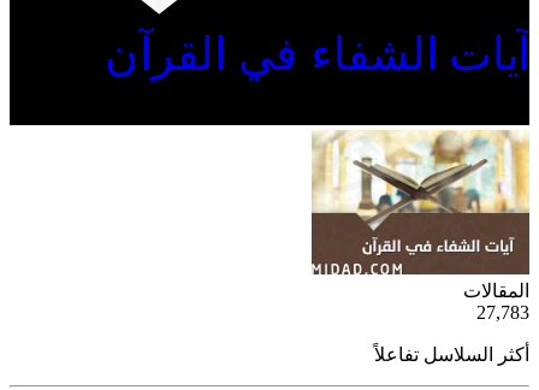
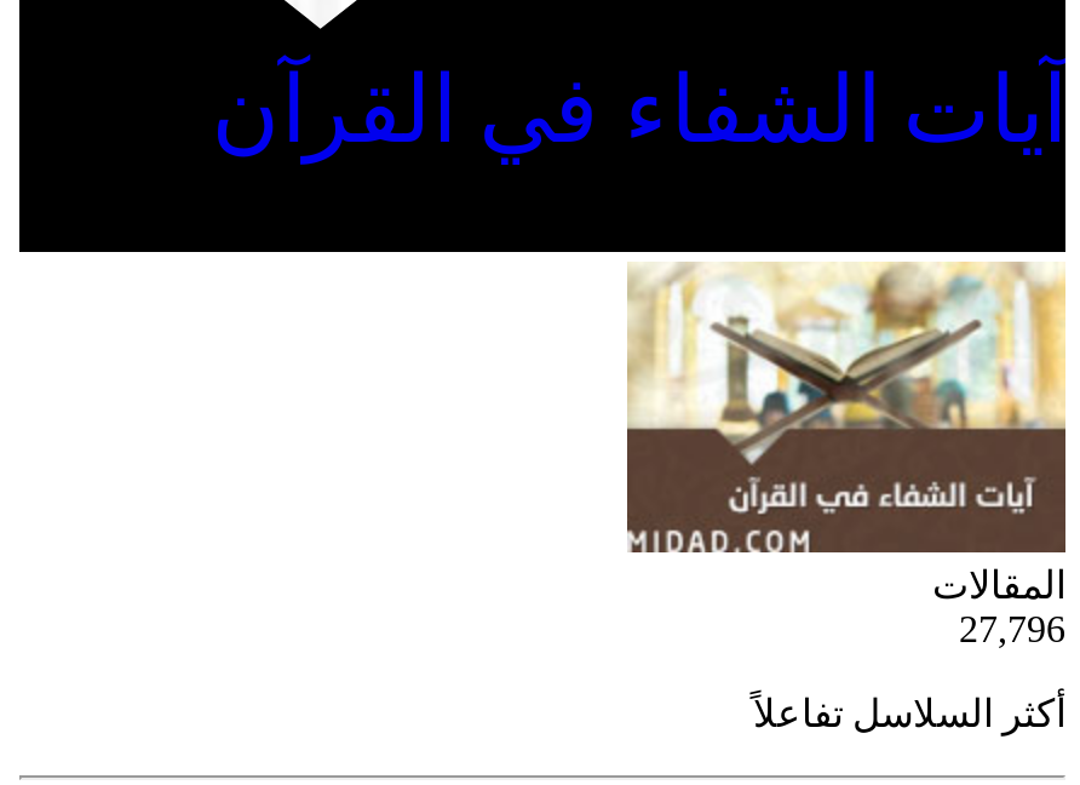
- 27,783
+ 27,796
